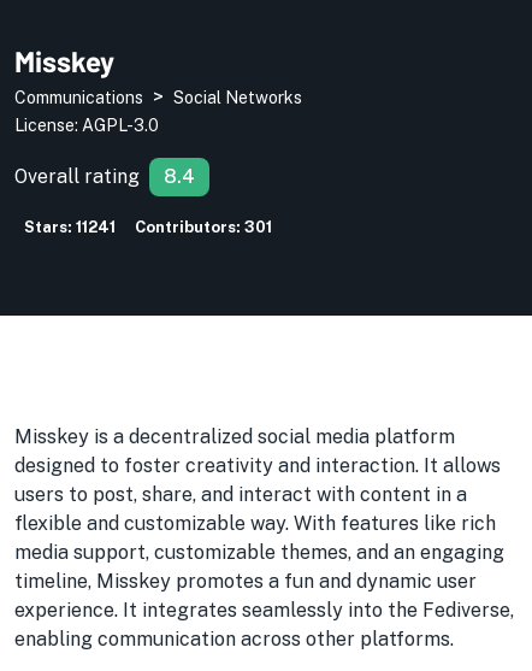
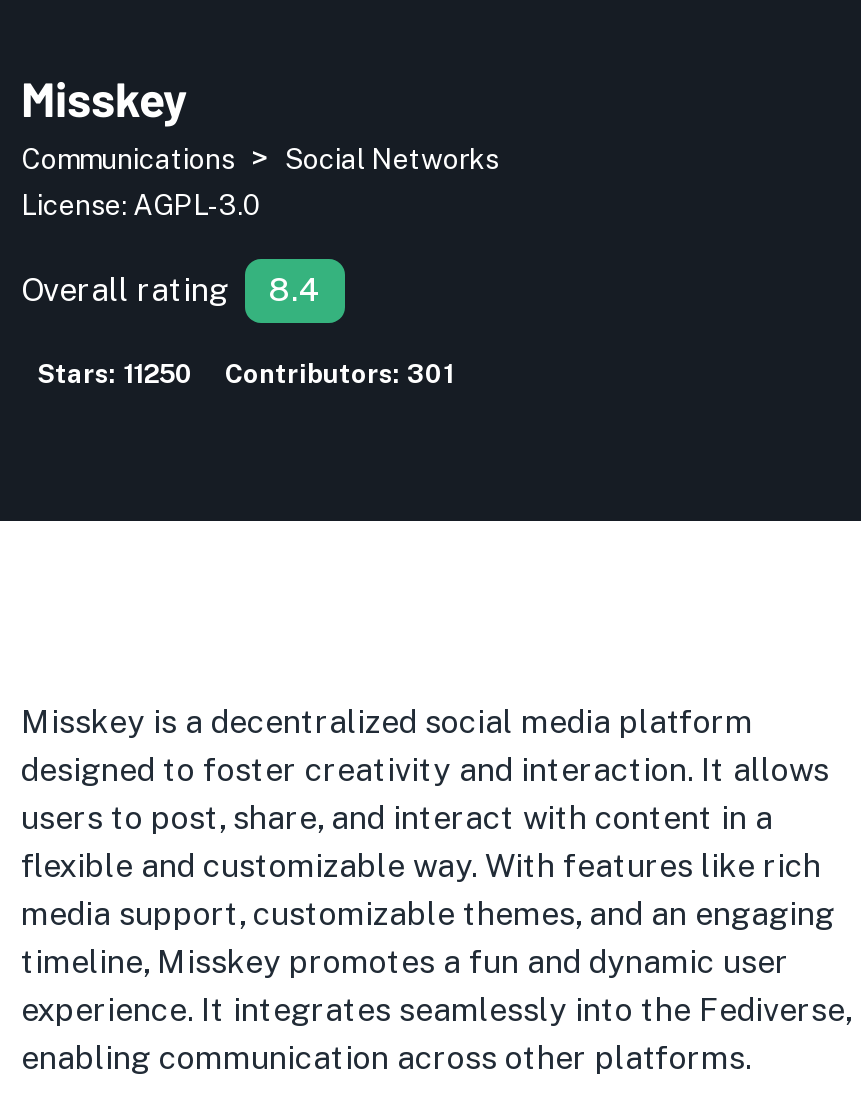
- Stars: 11241 Contributors: 301
+ Stars: 11250 Contributors: 301
